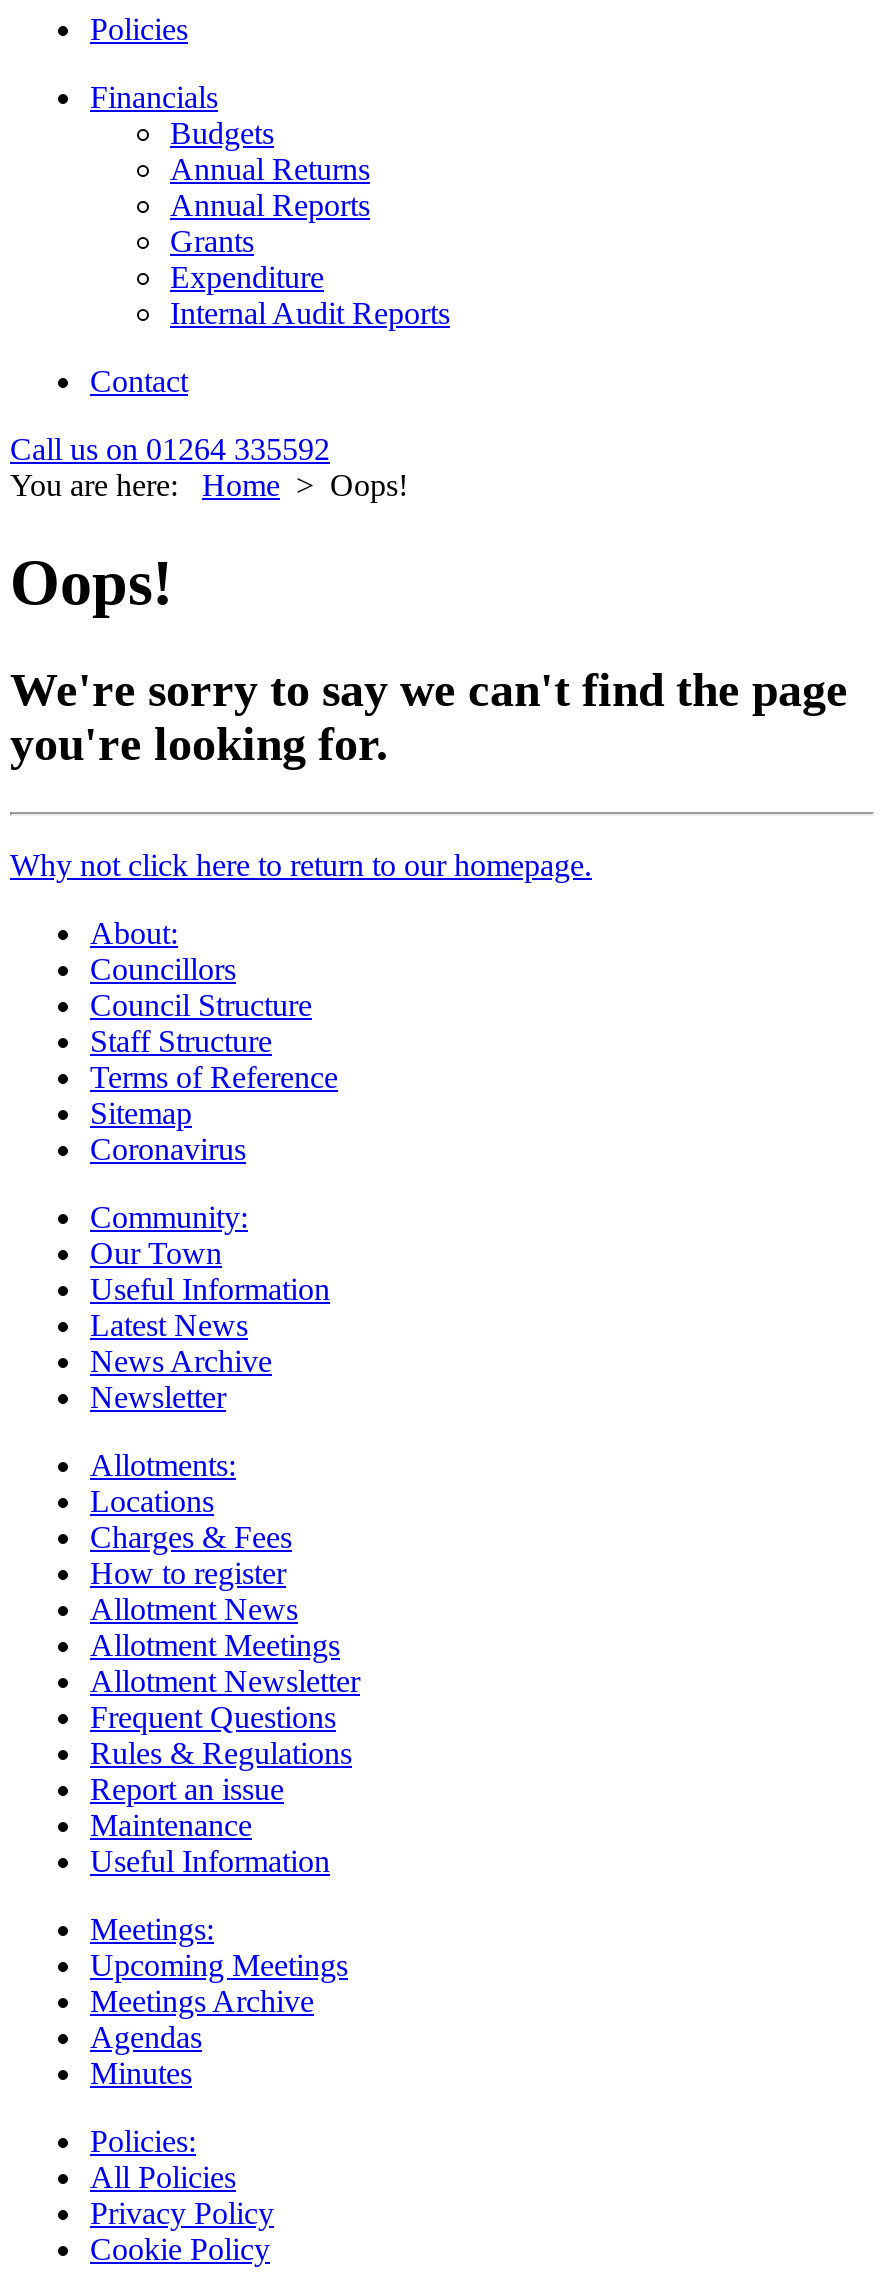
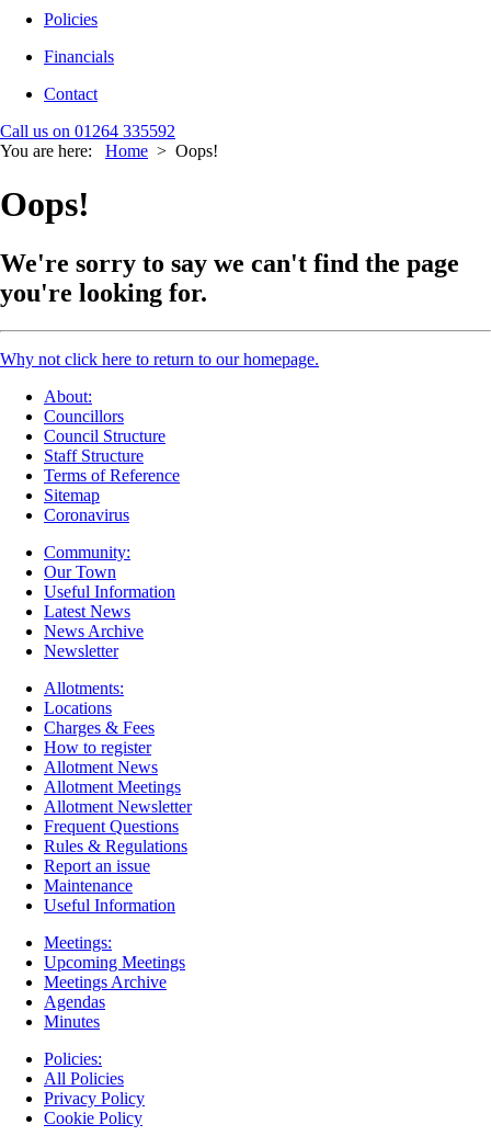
- Budgets
- Annual Returns
- Annual Reports
- Grants
- Expenditure
- Internal Audit Reports
